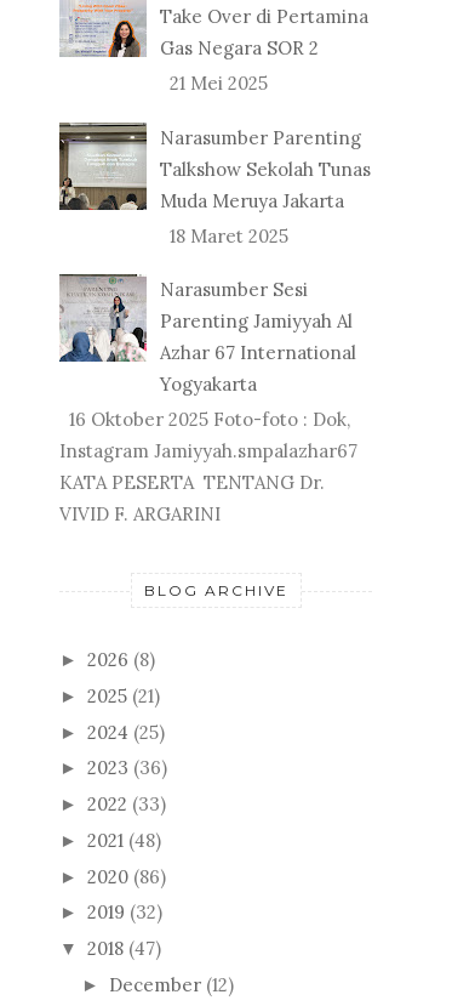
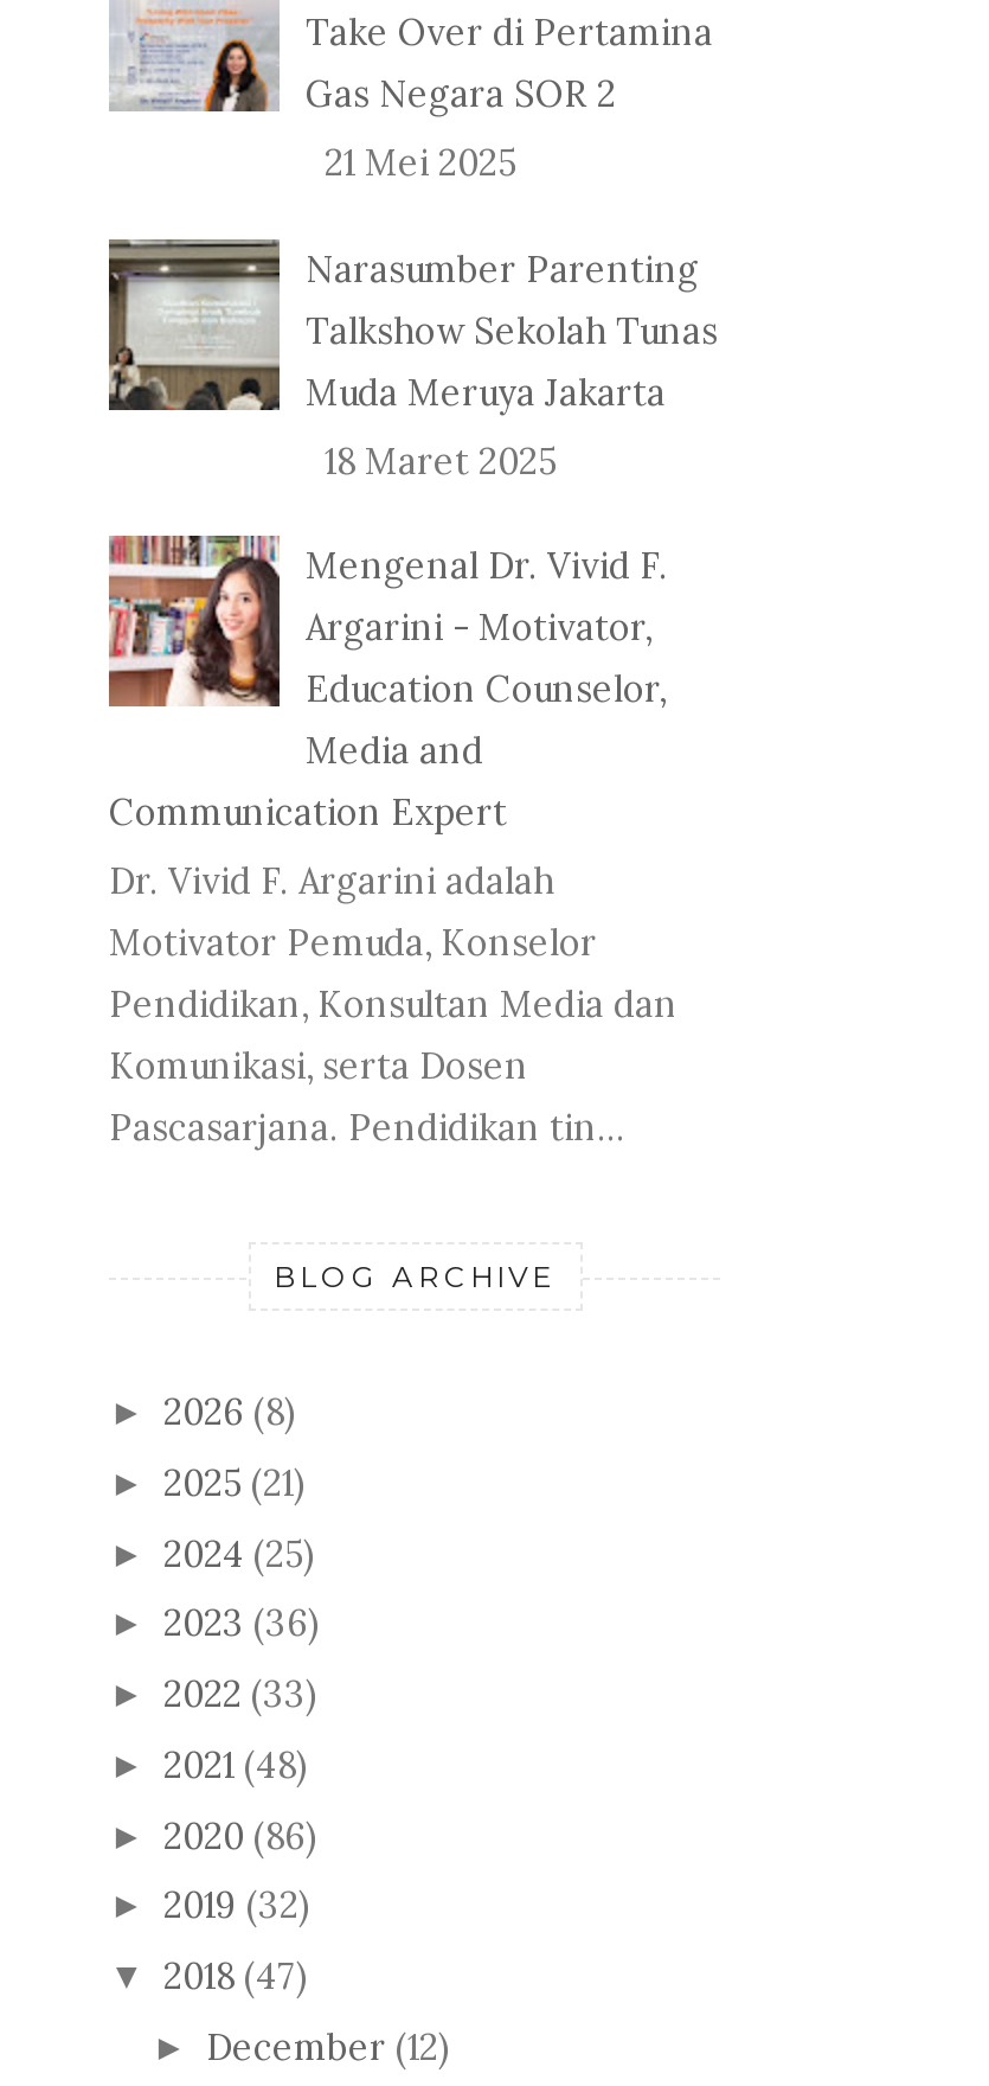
- [image]
- Narasumber Sesi
- Parenting Jamiyyah Al
- Azhar 67 International
- Yogyakarta
+ [image]
+ Mengenal Dr. Vivid F.
+ Argarini - Motivator,
+ Education Counselor,
+ Media and
+ Communication Expert

- 16 Oktober 2025 Foto-foto : Dok,
- Instagram Jamiyyah.smpalazhar67
- KATA PESERTA TENTANG Dr.
- VIVID F. ARGARINI
+ Dr. Vivid F. Argarini adalah
+ Motivator Pemuda, Konselor
+ Pendidikan, Konsultan Media dan
+ Komunikasi, serta Dosen
+ Pascasarjana. Pendidikan tin...
